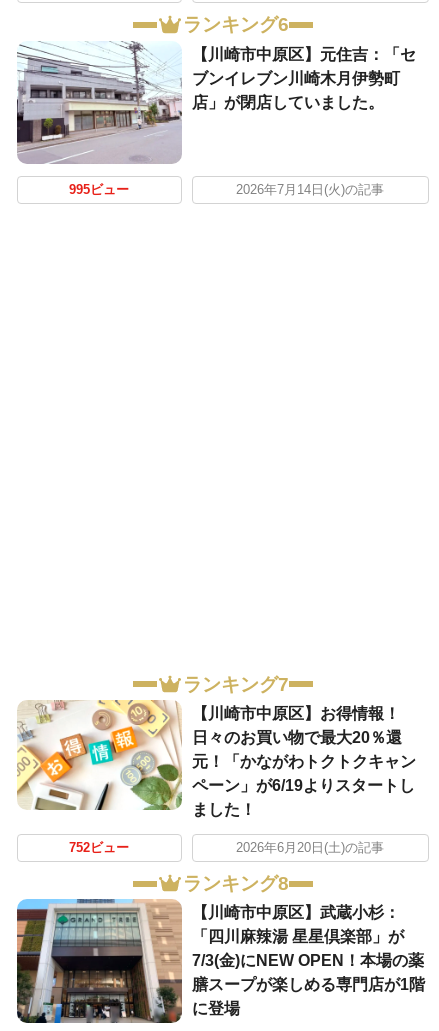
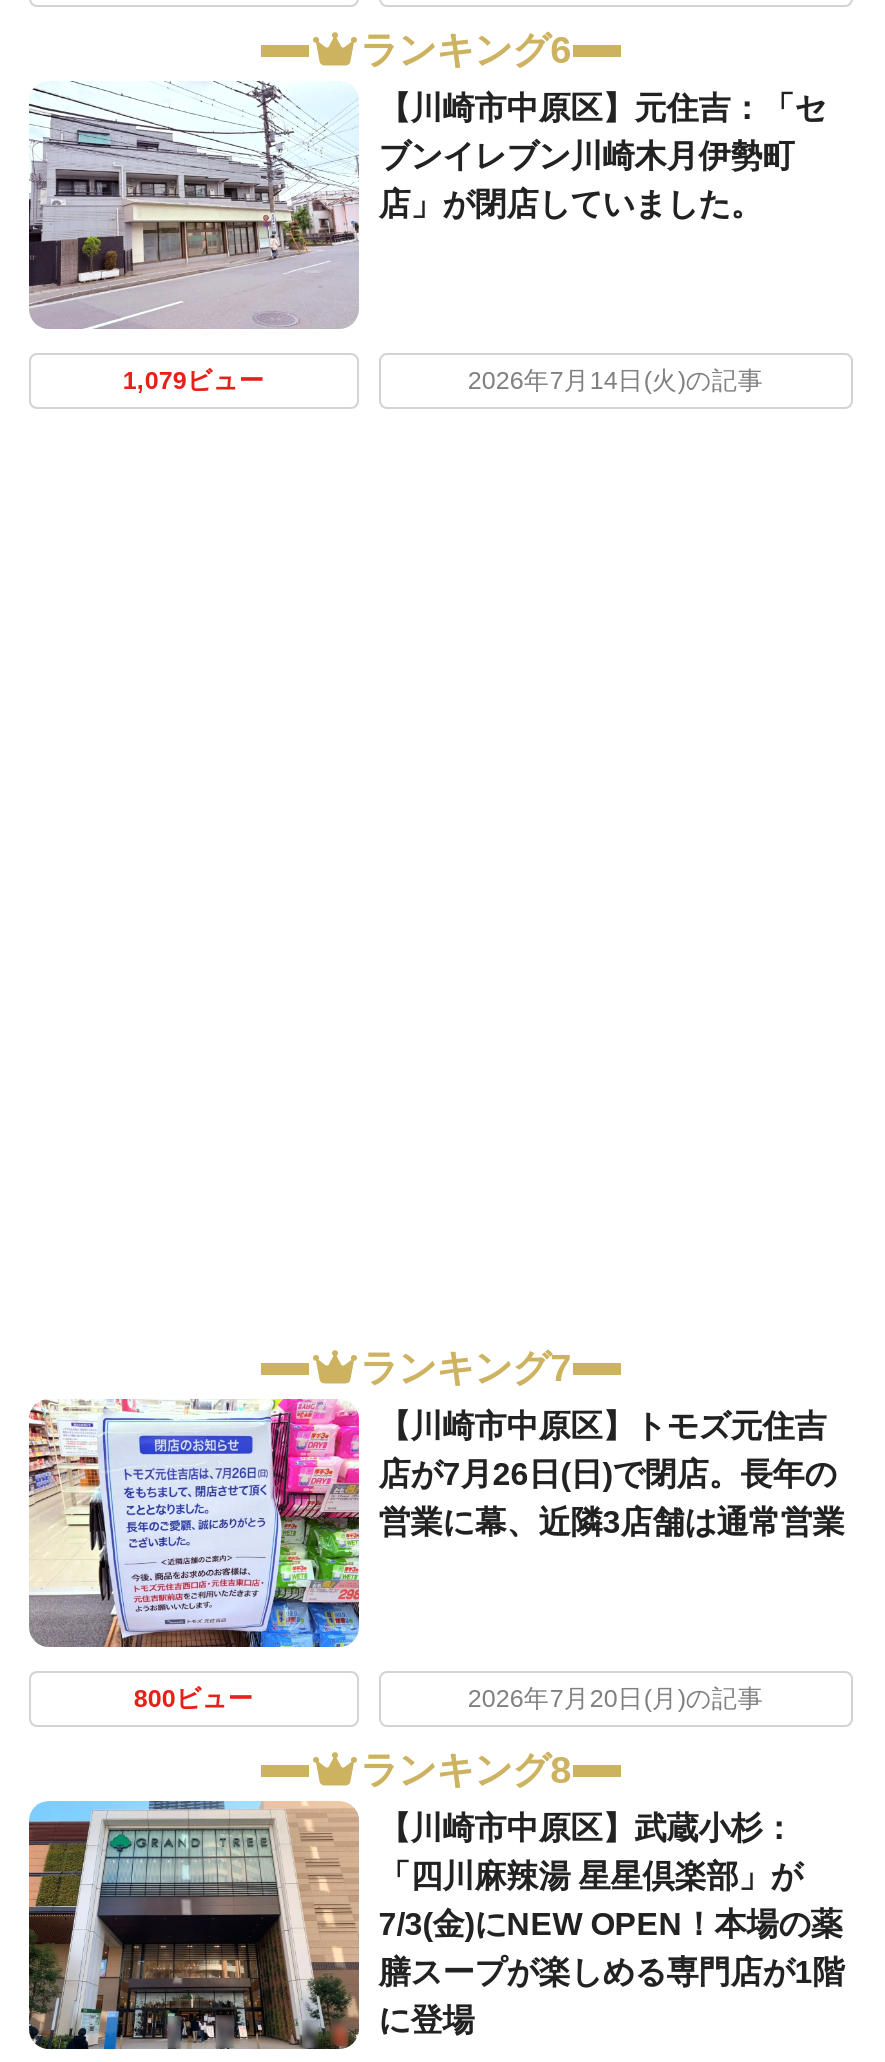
- 995ビュー
+ 1,079ビュー

- [image]
- 【川崎市中原区】お得情報！
- 日々のお買い物で最大20％還
- 元！「かながわトクトクキャン
- ペーン」が6/19よりスタートし
- ました！
+ [image]
+ 【川崎市中原区】トモズ元住吉
+ 店が7月26日(日)で閉店。長年の
+ 営業に幕、近隣3店舗は通常営業

- 752ビュー
- 2026年6月20日(土)の記事
+ 800ビュー
+ 2026年7月20日(月)の記事
